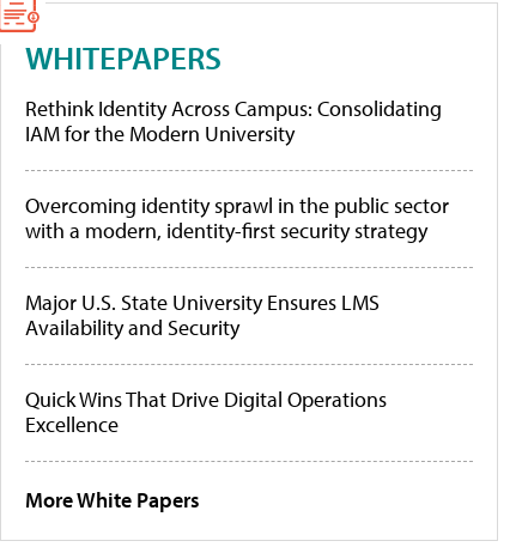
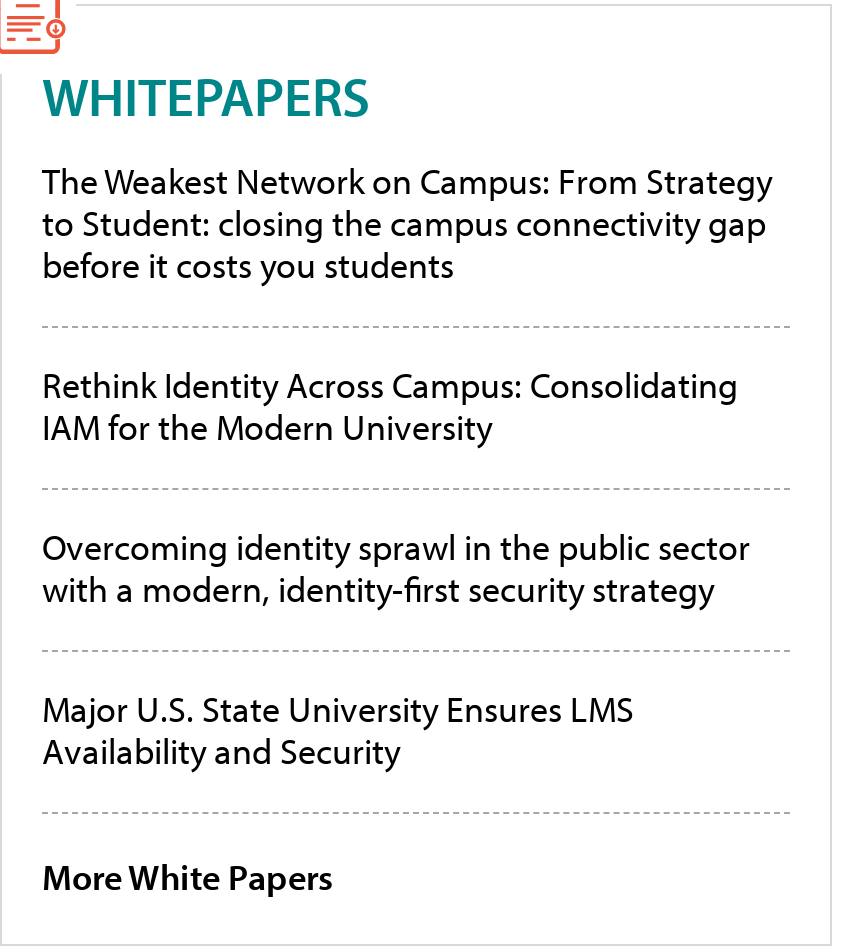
+ The Weakest Network on Campus: From Strategy
+ to Student: closing the campus connectivity gap
+ before it costs you students

moved down: Rethink Identity Across Campus: Consolidating | IAM for the Modern University | Overcoming identity sprawl in the public sector | with a modern, identity-first security strategy | Major U.S. State University Ensures LMS | Availability and Security

- Quick Wins That Drive Digital Operations
- Excellence
